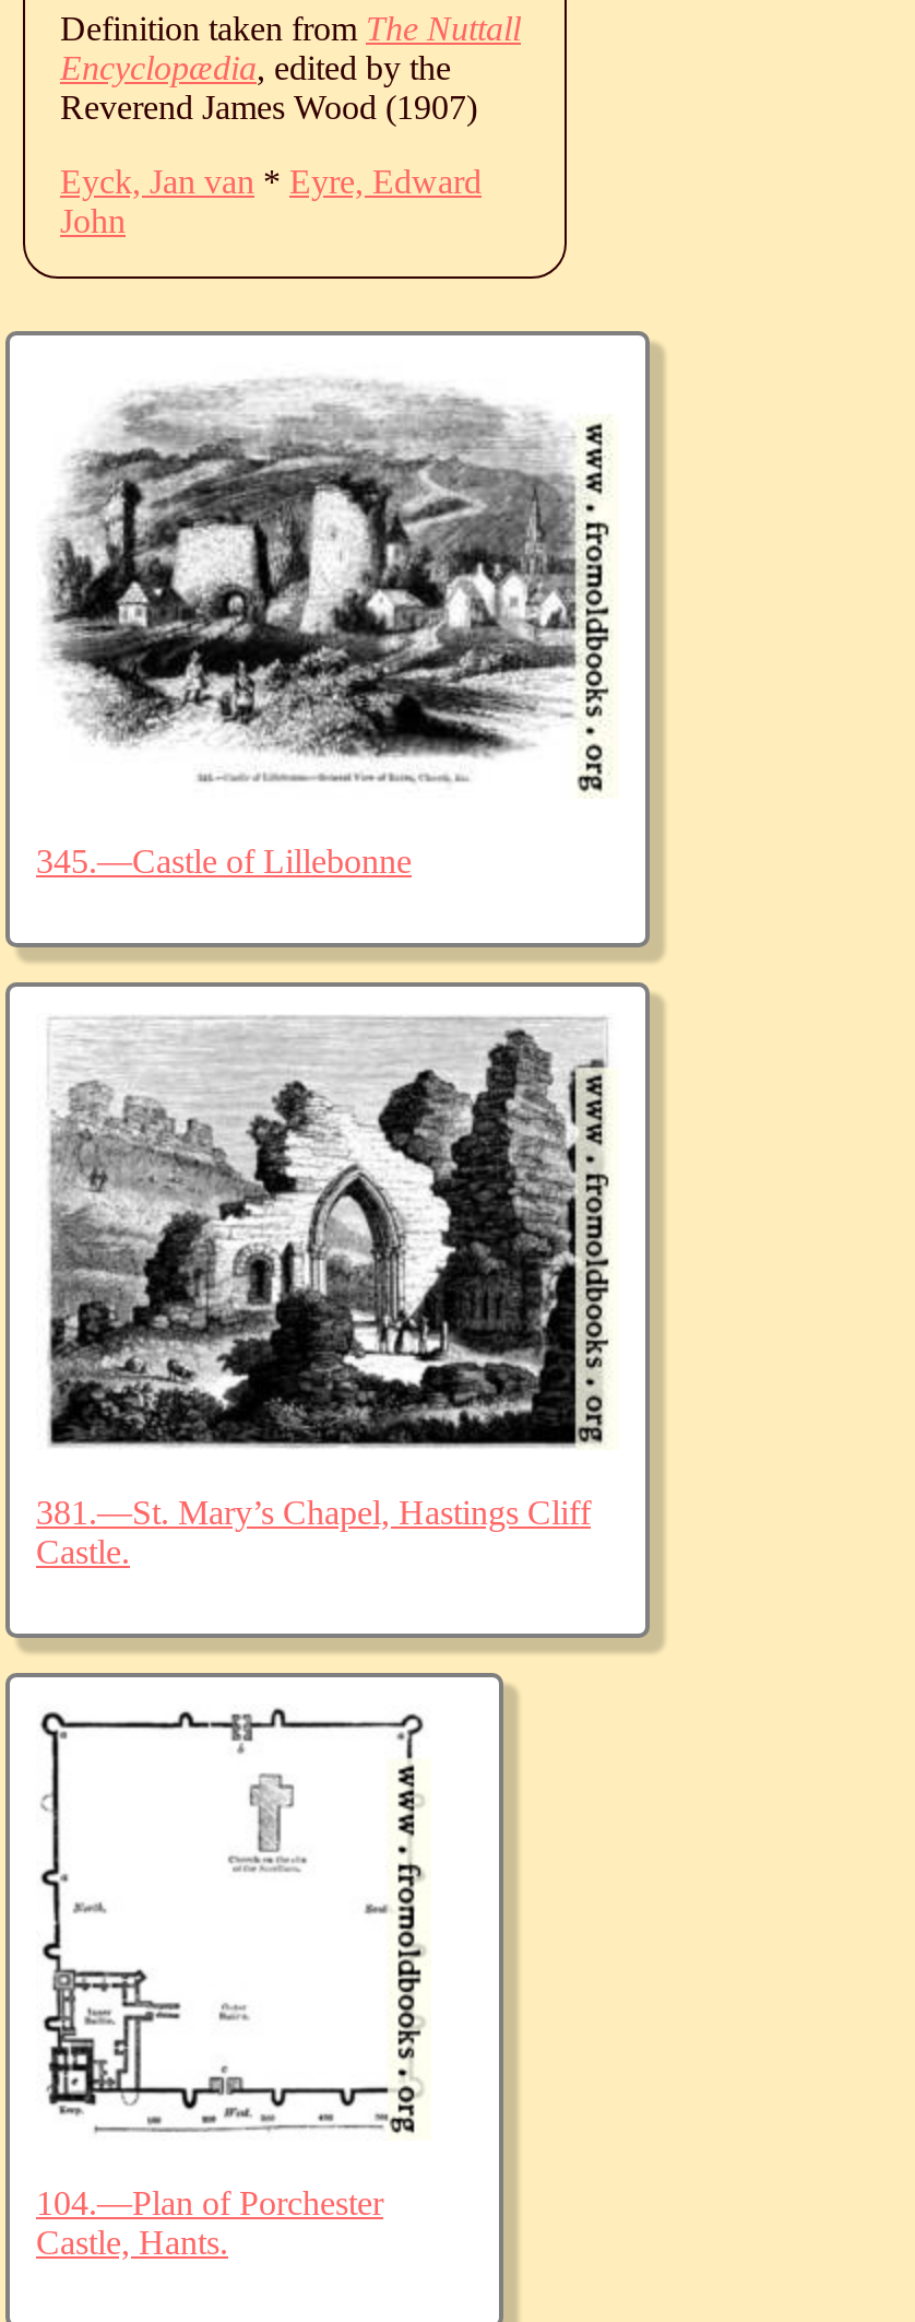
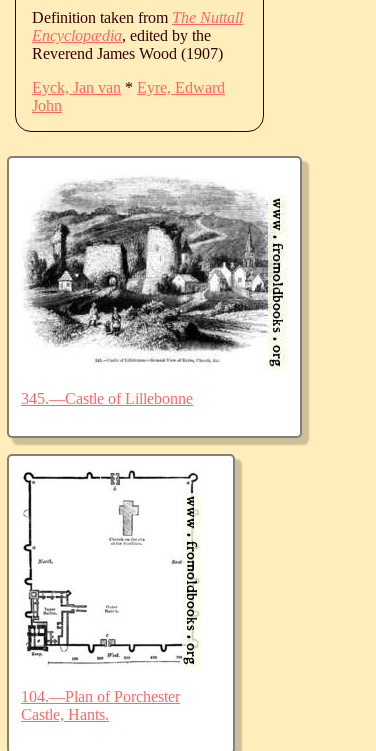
- [image]
- 381.—St. Mary’s Chapel, Hastings Cliff
- Castle.
